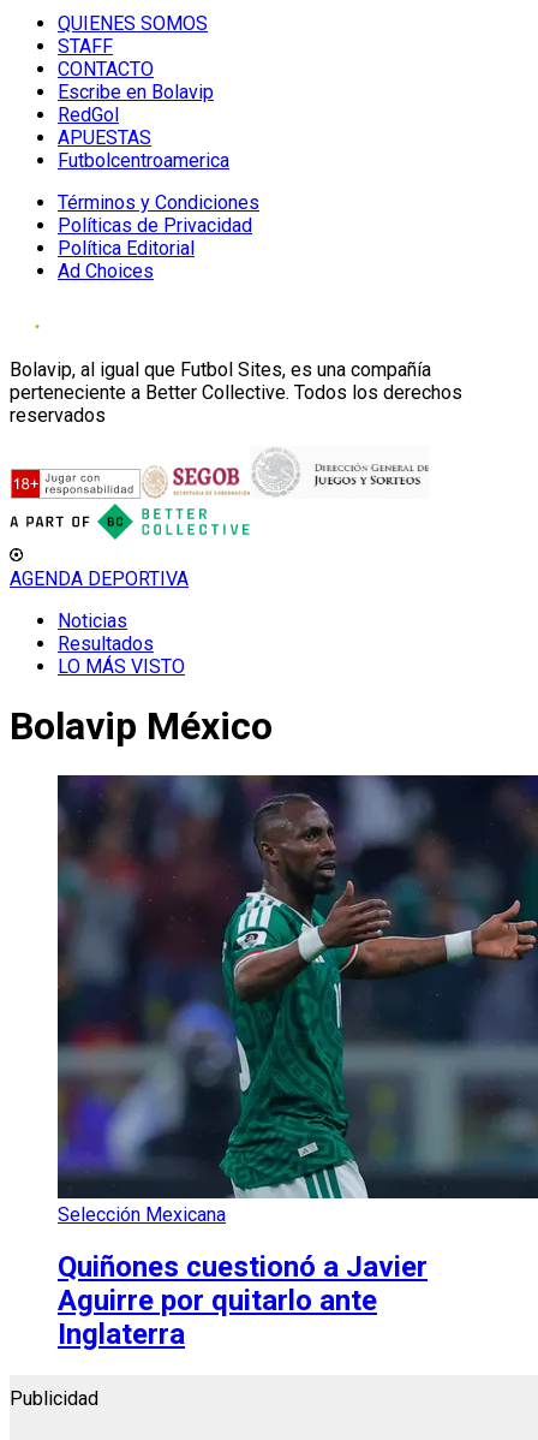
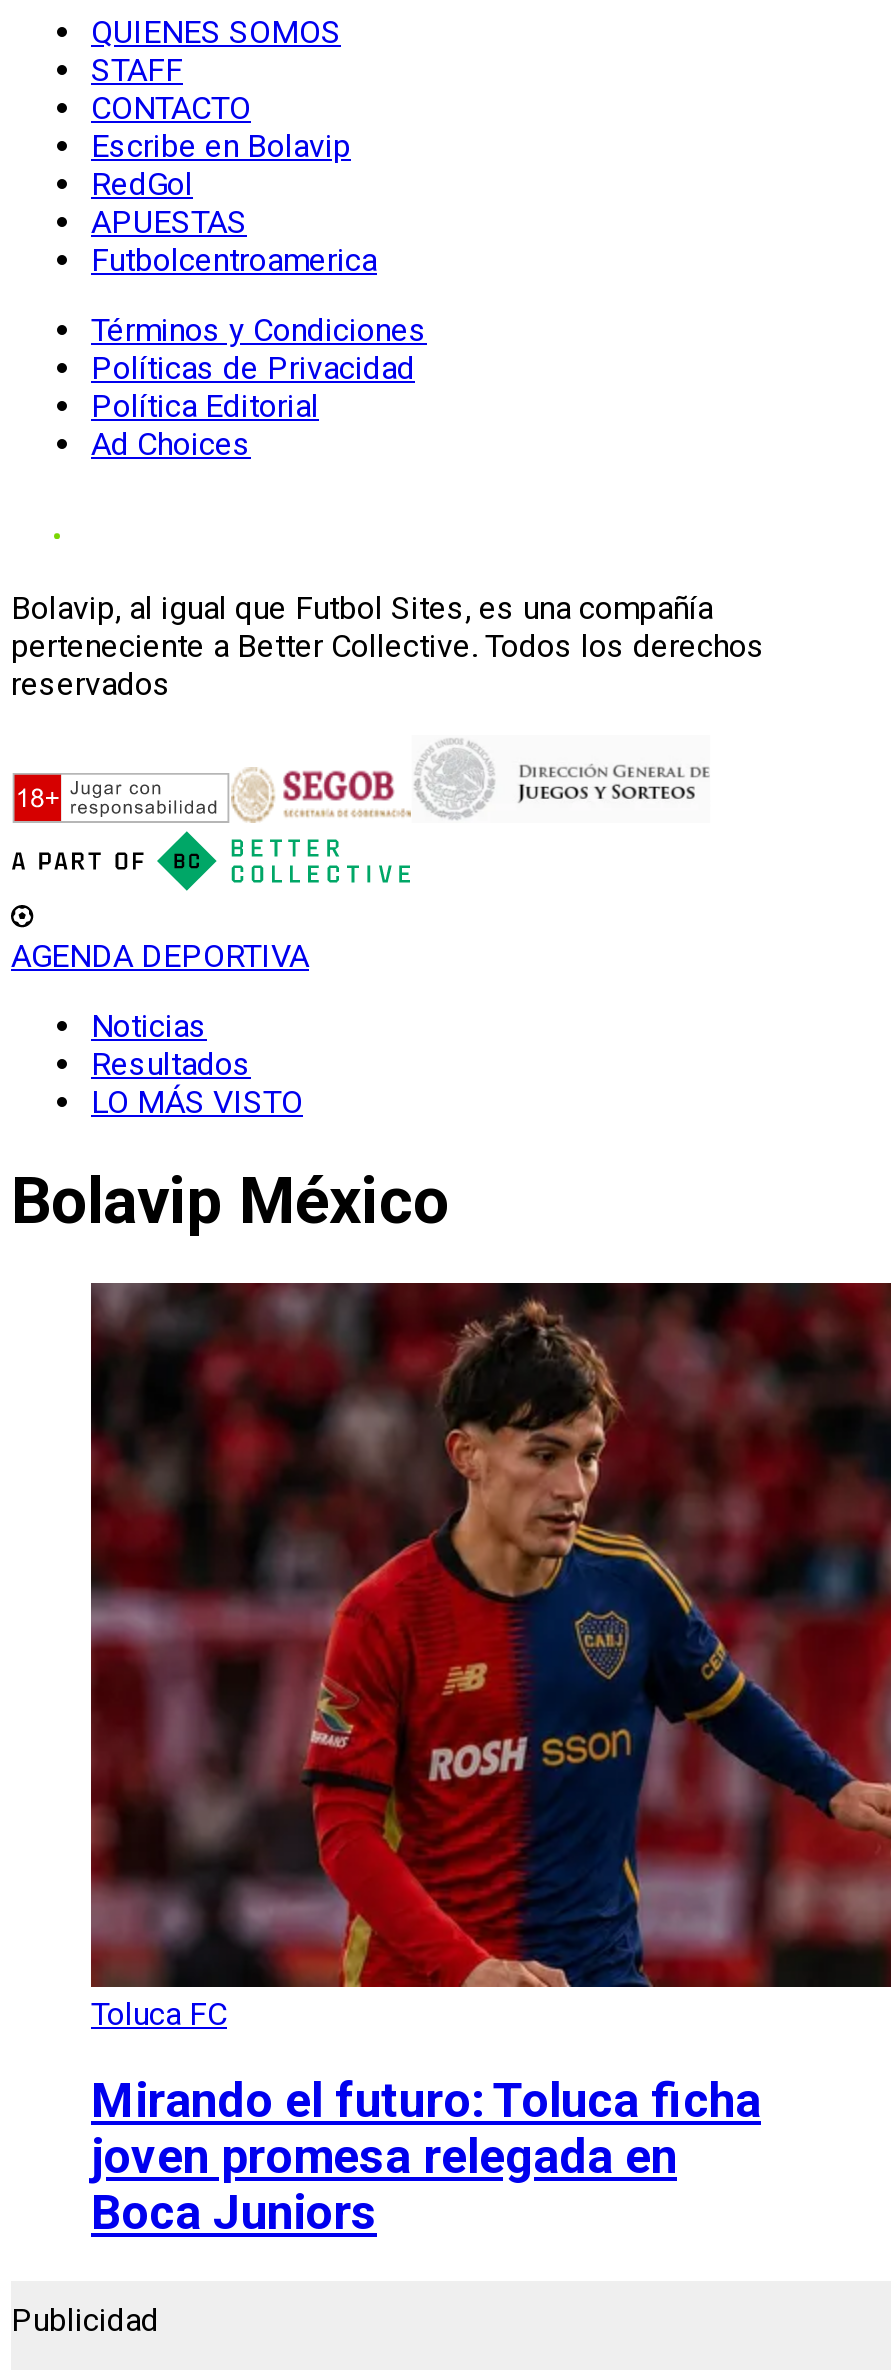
- [image]
- Selección Mexicana
+ [image]
+ Toluca FC

- Quiñones cuestionó a Javier
- Aguirre por quitarlo ante
- Inglaterra
+ Mirando el futuro: Toluca ficha
+ joven promesa relegada en
+ Boca Juniors
